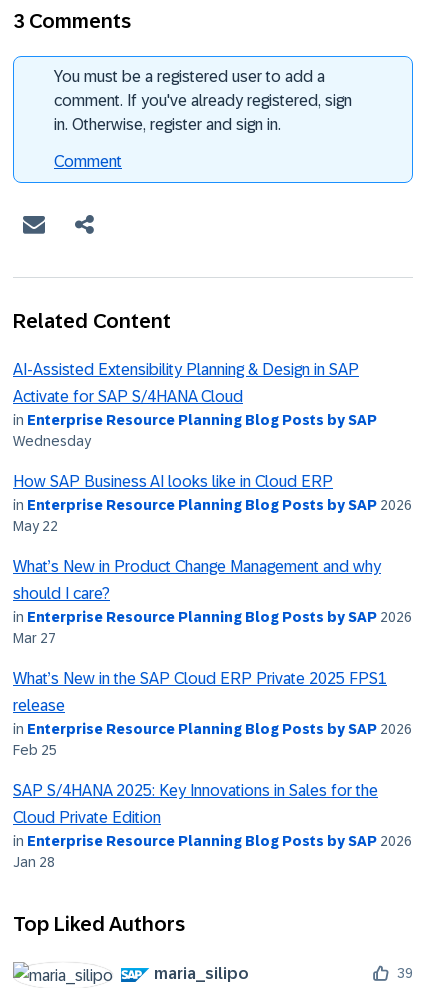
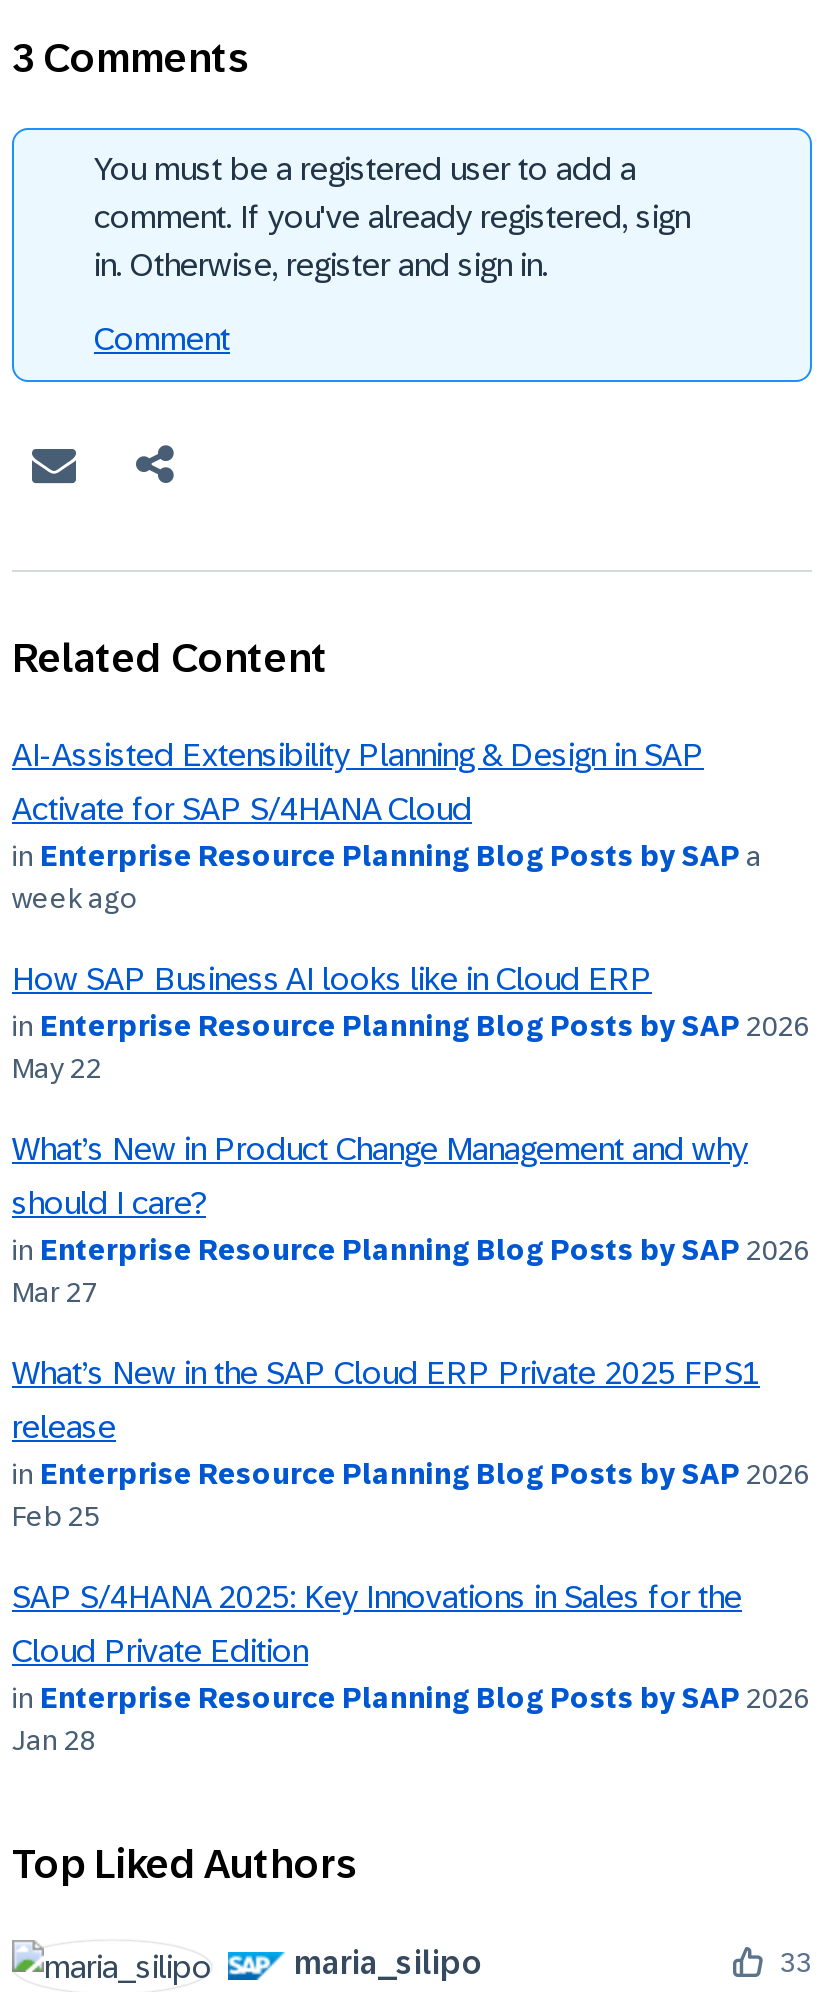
- in Enterprise Resource Planning Blog Posts by SAP
- Wednesday
+ in Enterprise Resource Planning Blog Posts by SAP a
+ week ago

- 39
+ 33
